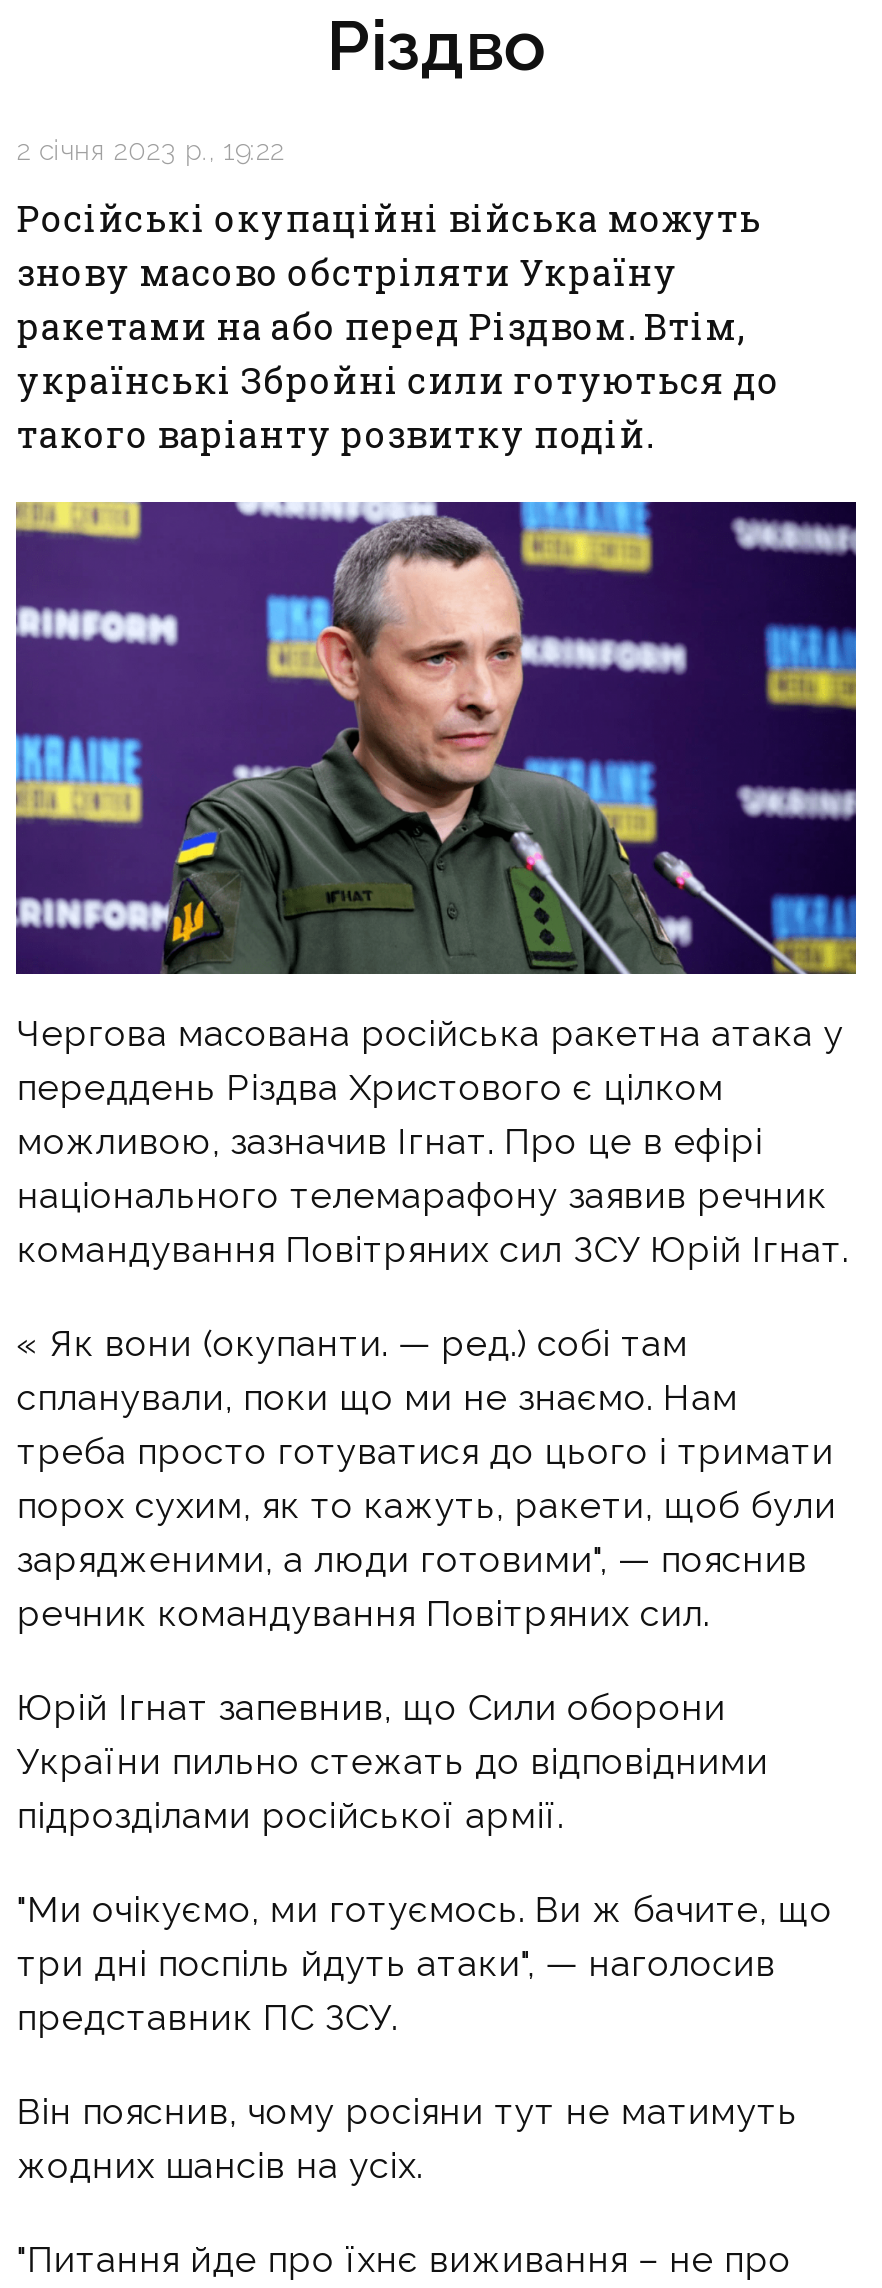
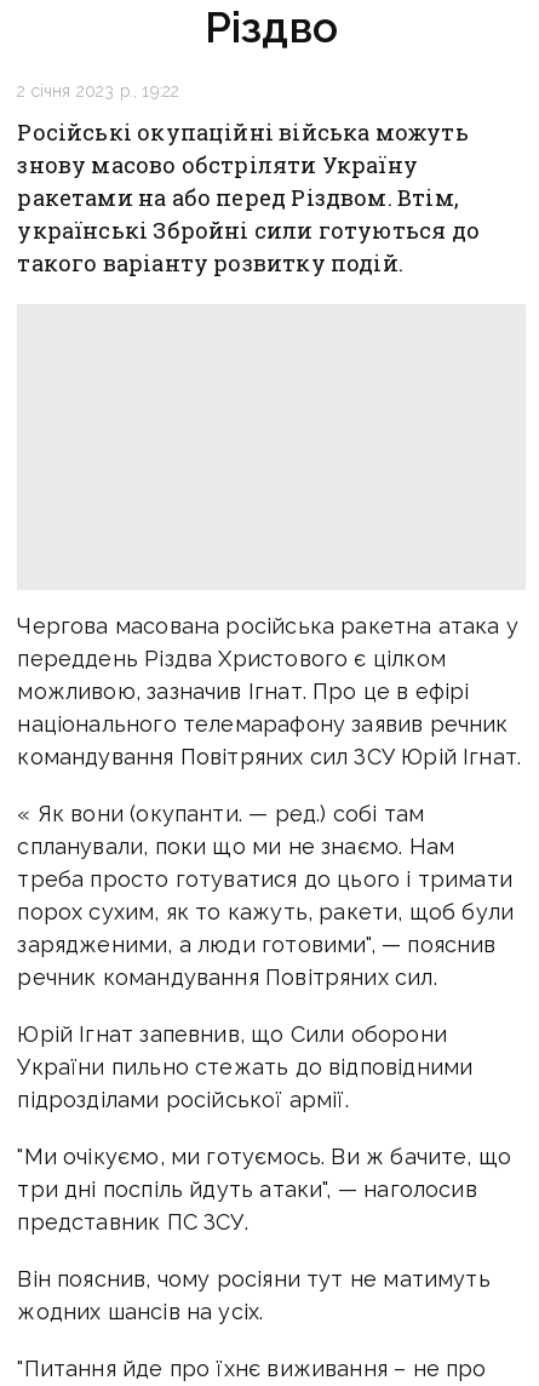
- [image]
